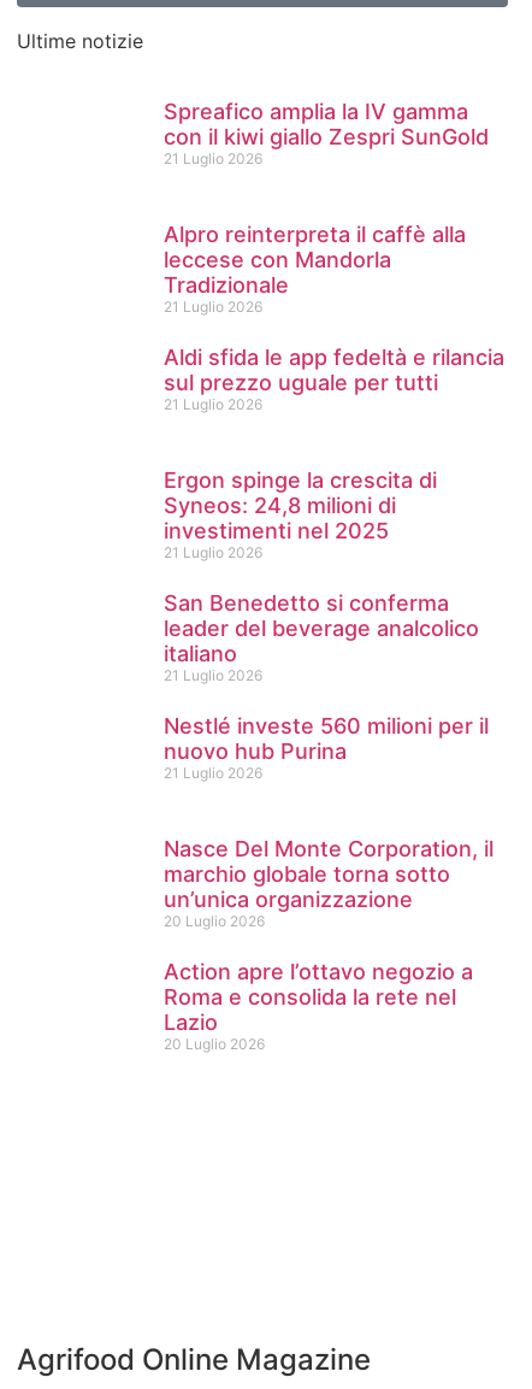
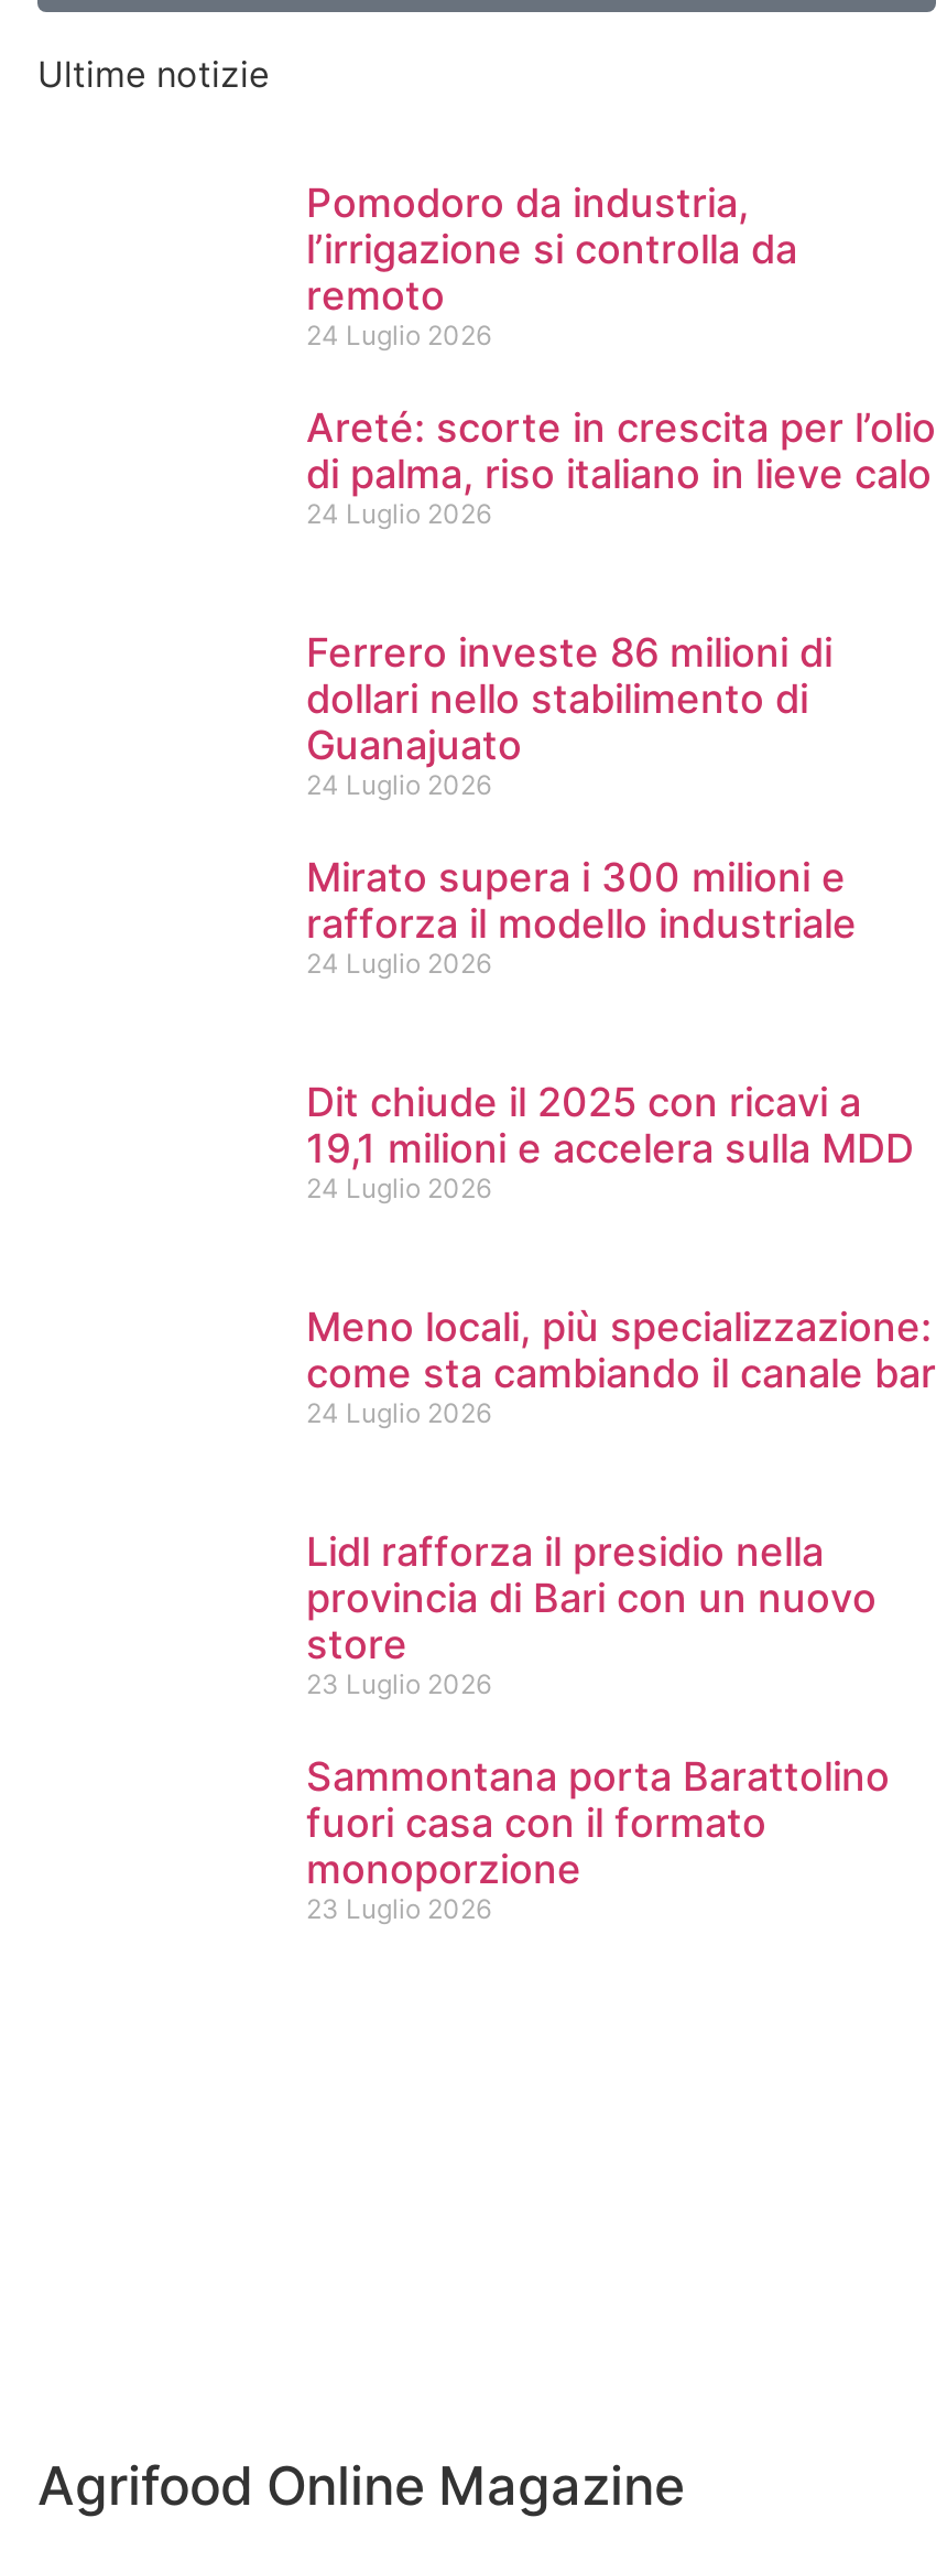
- Spreafico amplia la IV gamma
- con il kiwi giallo Zespri SunGold
- 21 Luglio 2026
+ Pomodoro da industria,
+ l’irrigazione si controlla da
+ remoto
+ 24 Luglio 2026

- Alpro reinterpreta il caffè alla
- leccese con Mandorla
- Tradizionale
- 21 Luglio 2026
+ Areté: scorte in crescita per l’olio
+ di palma, riso italiano in lieve calo
+ 24 Luglio 2026

- Aldi sfida le app fedeltà e rilancia
- sul prezzo uguale per tutti
- 21 Luglio 2026
+ Ferrero investe 86 milioni di
+ dollari nello stabilimento di
+ Guanajuato
+ 24 Luglio 2026

- Ergon spinge la crescita di
- Syneos: 24,8 milioni di
- investimenti nel 2025
- 21 Luglio 2026
+ Mirato supera i 300 milioni e
+ rafforza il modello industriale
+ 24 Luglio 2026

- San Benedetto si conferma
- leader del beverage analcolico
- italiano
- 21 Luglio 2026
+ Dit chiude il 2025 con ricavi a
+ 19,1 milioni e accelera sulla MDD
+ 24 Luglio 2026

- Nestlé investe 560 milioni per il
- nuovo hub Purina
- 21 Luglio 2026
+ Meno locali, più specializzazione:
+ come sta cambiando il canale bar
+ 24 Luglio 2026

- Nasce Del Monte Corporation, il
- marchio globale torna sotto
- un’unica organizzazione
- 20 Luglio 2026
+ Lidl rafforza il presidio nella
+ provincia di Bari con un nuovo
+ store
+ 23 Luglio 2026

- Action apre l’ottavo negozio a
- Roma e consolida la rete nel
- Lazio
- 20 Luglio 2026
+ Sammontana porta Barattolino
+ fuori casa con il formato
+ monoporzione
+ 23 Luglio 2026
